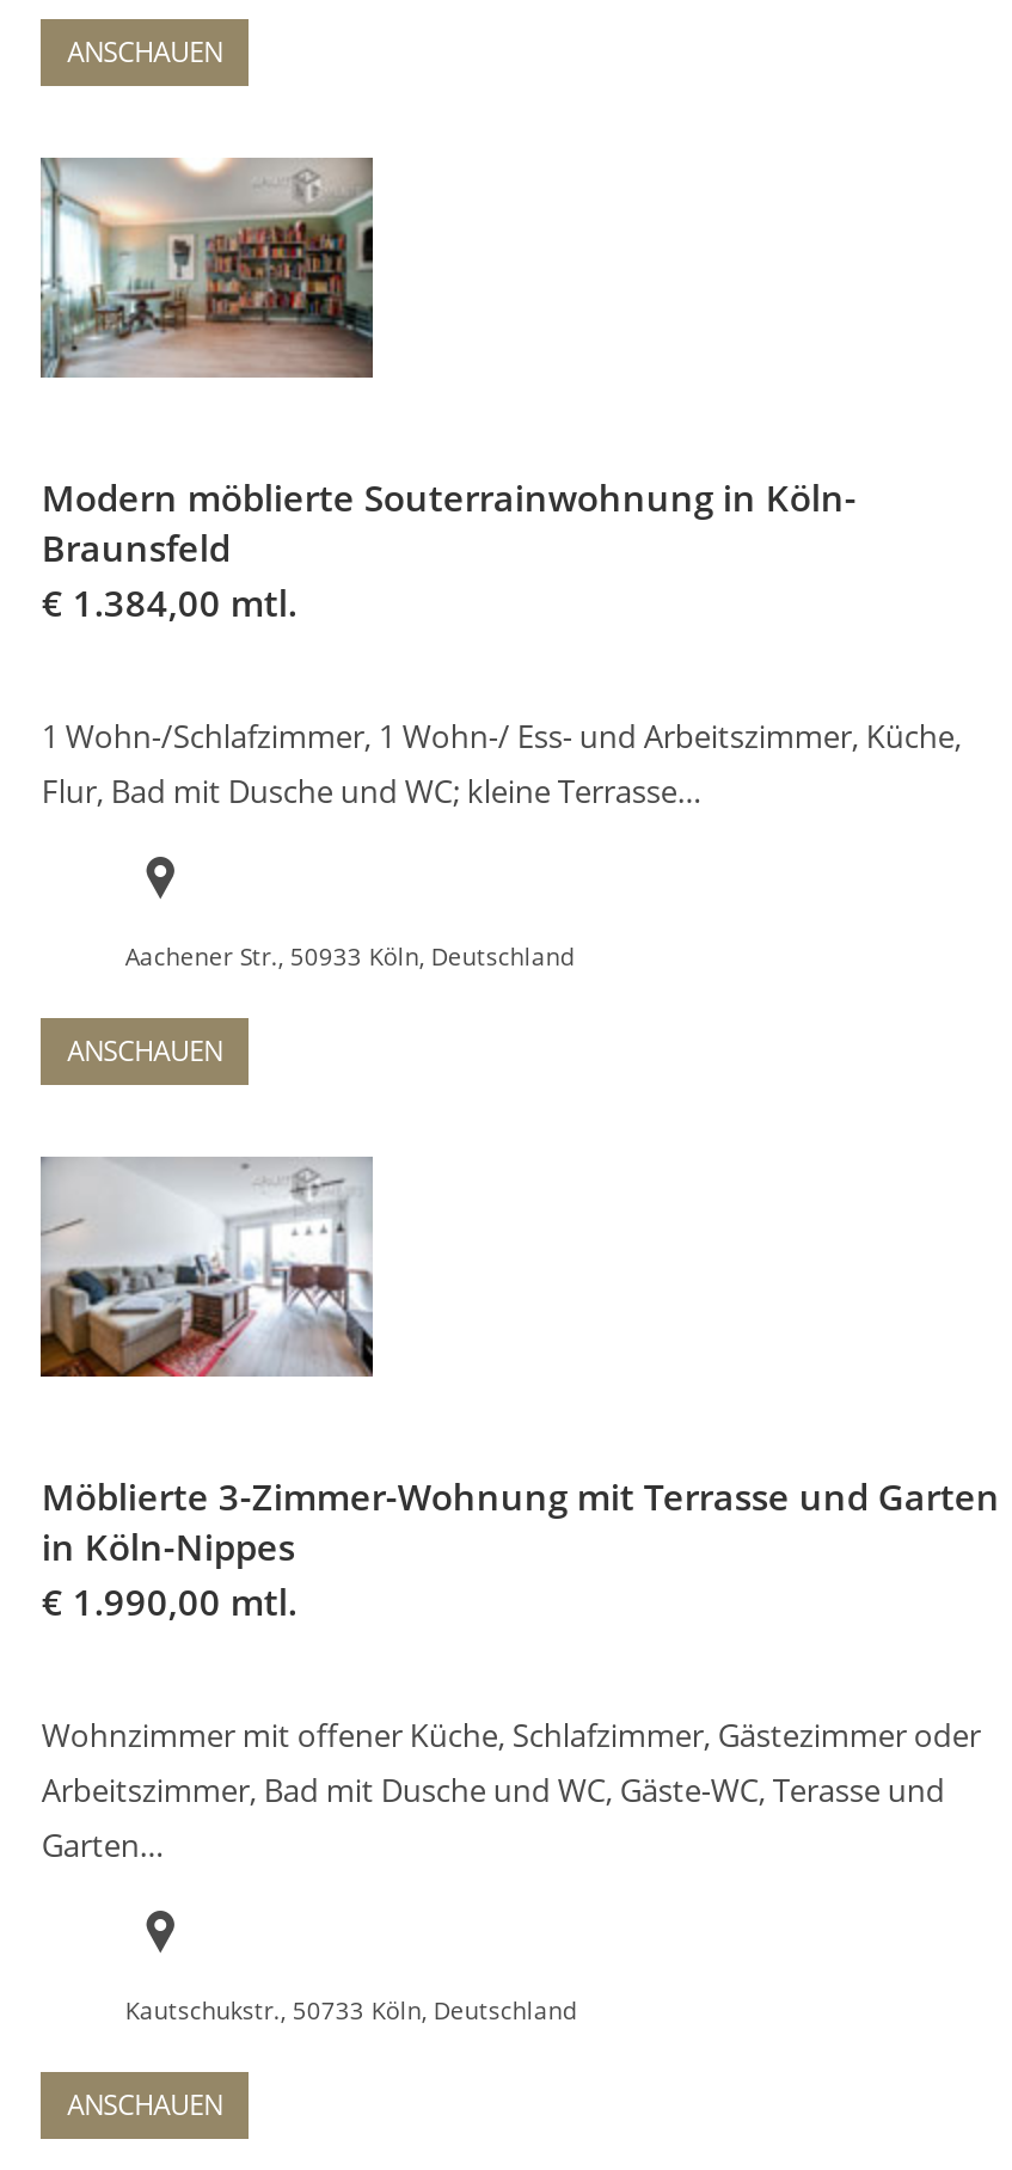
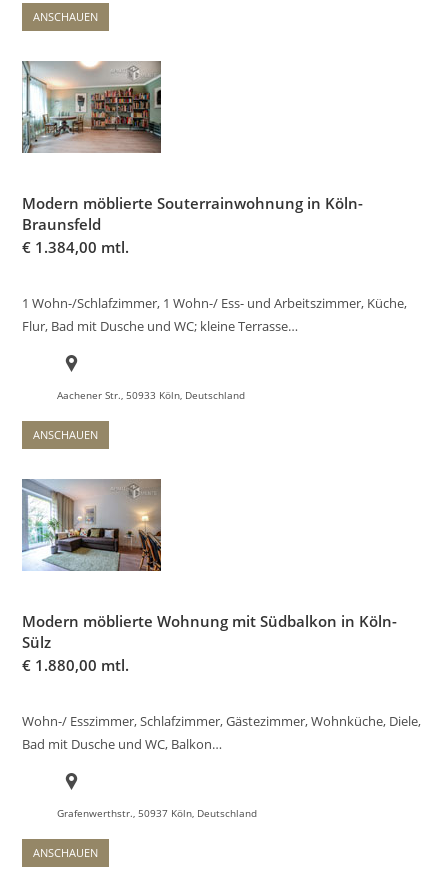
- [image]
- Möblierte 3-Zimmer-Wohnung mit Terrasse und Garten
- in Köln-Nippes
- €1.990,00 mtl.
+ [image]
+ Modern möblierte Wohnung mit Südbalkon in Köln-
+ Sülz
+ €1.880,00 mtl.

- Wohnzimmer mit offener Küche, Schlafzimmer, Gästezimmer oder
- Arbeitszimmer, Bad mit Dusche und WC, Gäste-WC, Terasse und
- Garten…
+ Wohn-/ Esszimmer, Schlafzimmer, Gästezimmer, Wohnküche, Diele,
+ Bad mit Dusche und WC, Balkon…

- Kautschukstr., 50733 Köln, Deutschland
+ Grafenwerthstr., 50937 Köln, Deutschland
